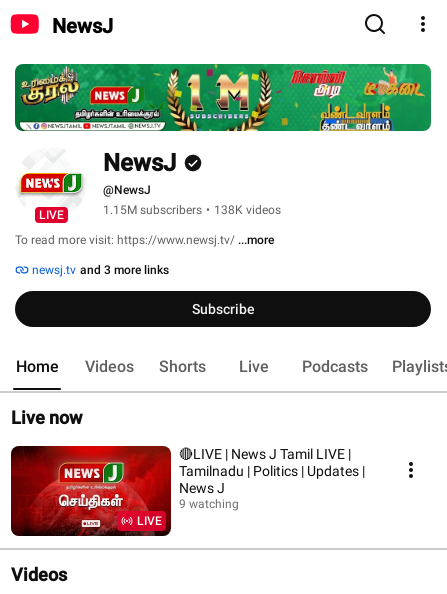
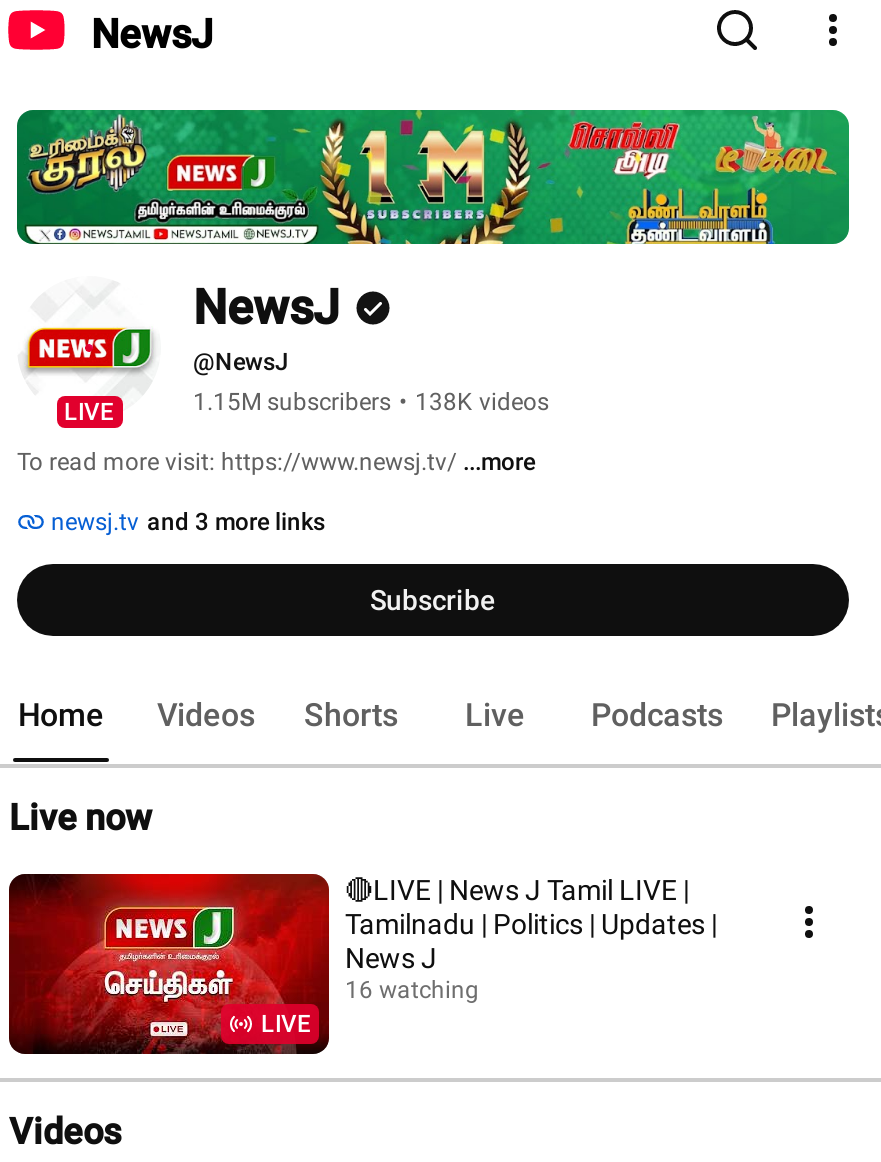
- 9 watching
+ 16 watching
